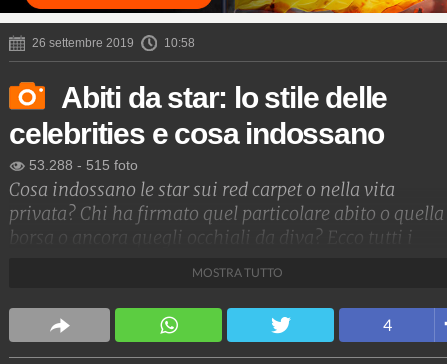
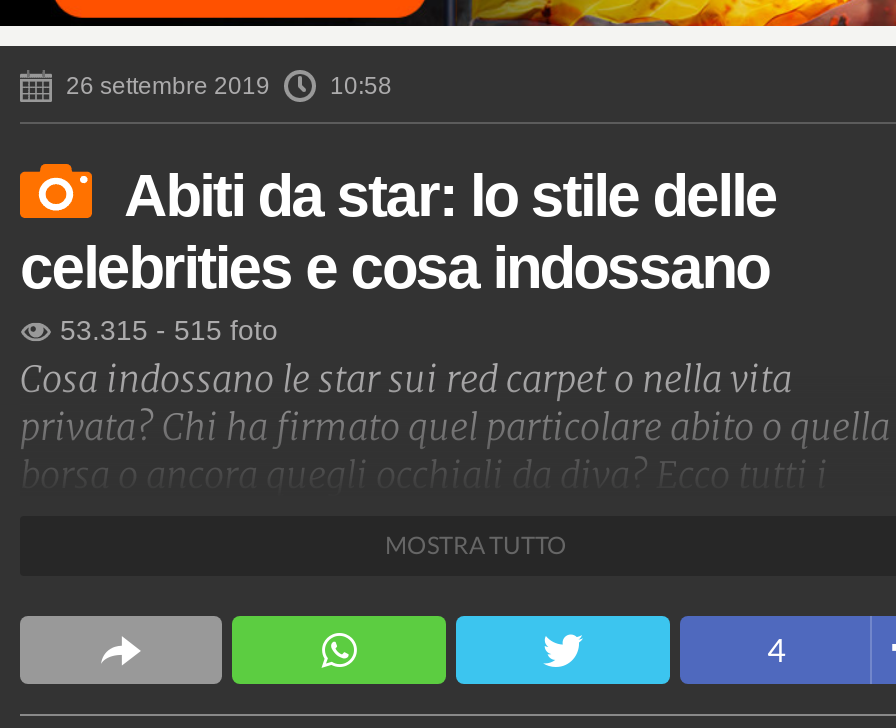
- 53.288 - 515 foto
+ 53.315 - 515 foto
